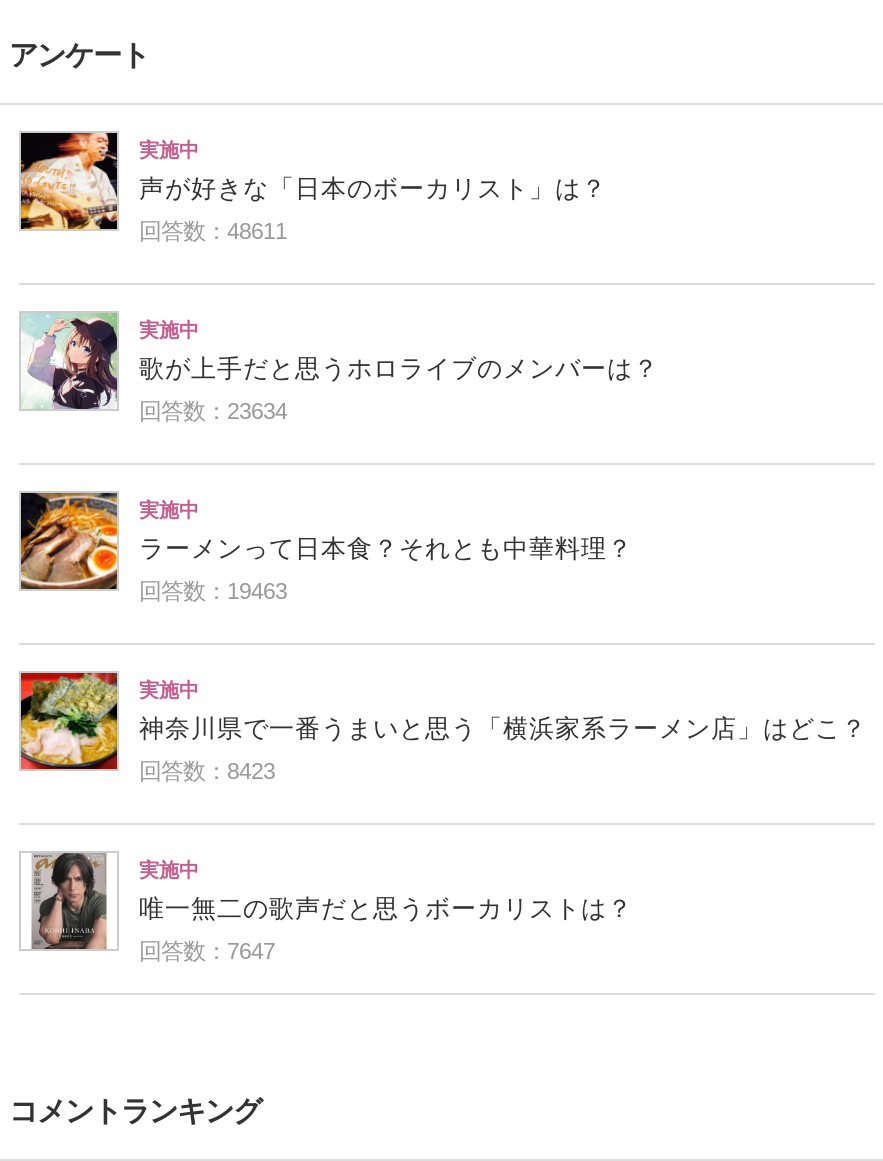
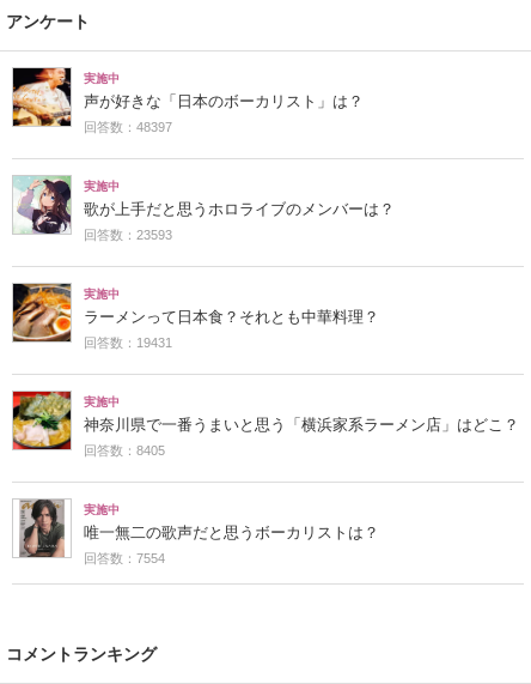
- 回答数：48611
+ 回答数：48397

- 回答数：23634
+ 回答数：23593

- 回答数：19463
+ 回答数：19431

- 回答数：8423
+ 回答数：8405

- 回答数：7647
+ 回答数：7554
